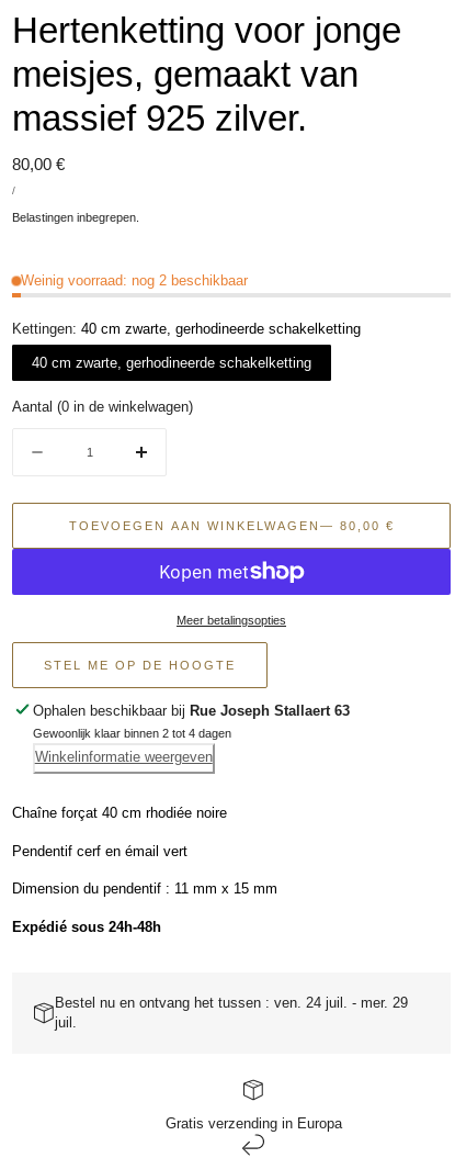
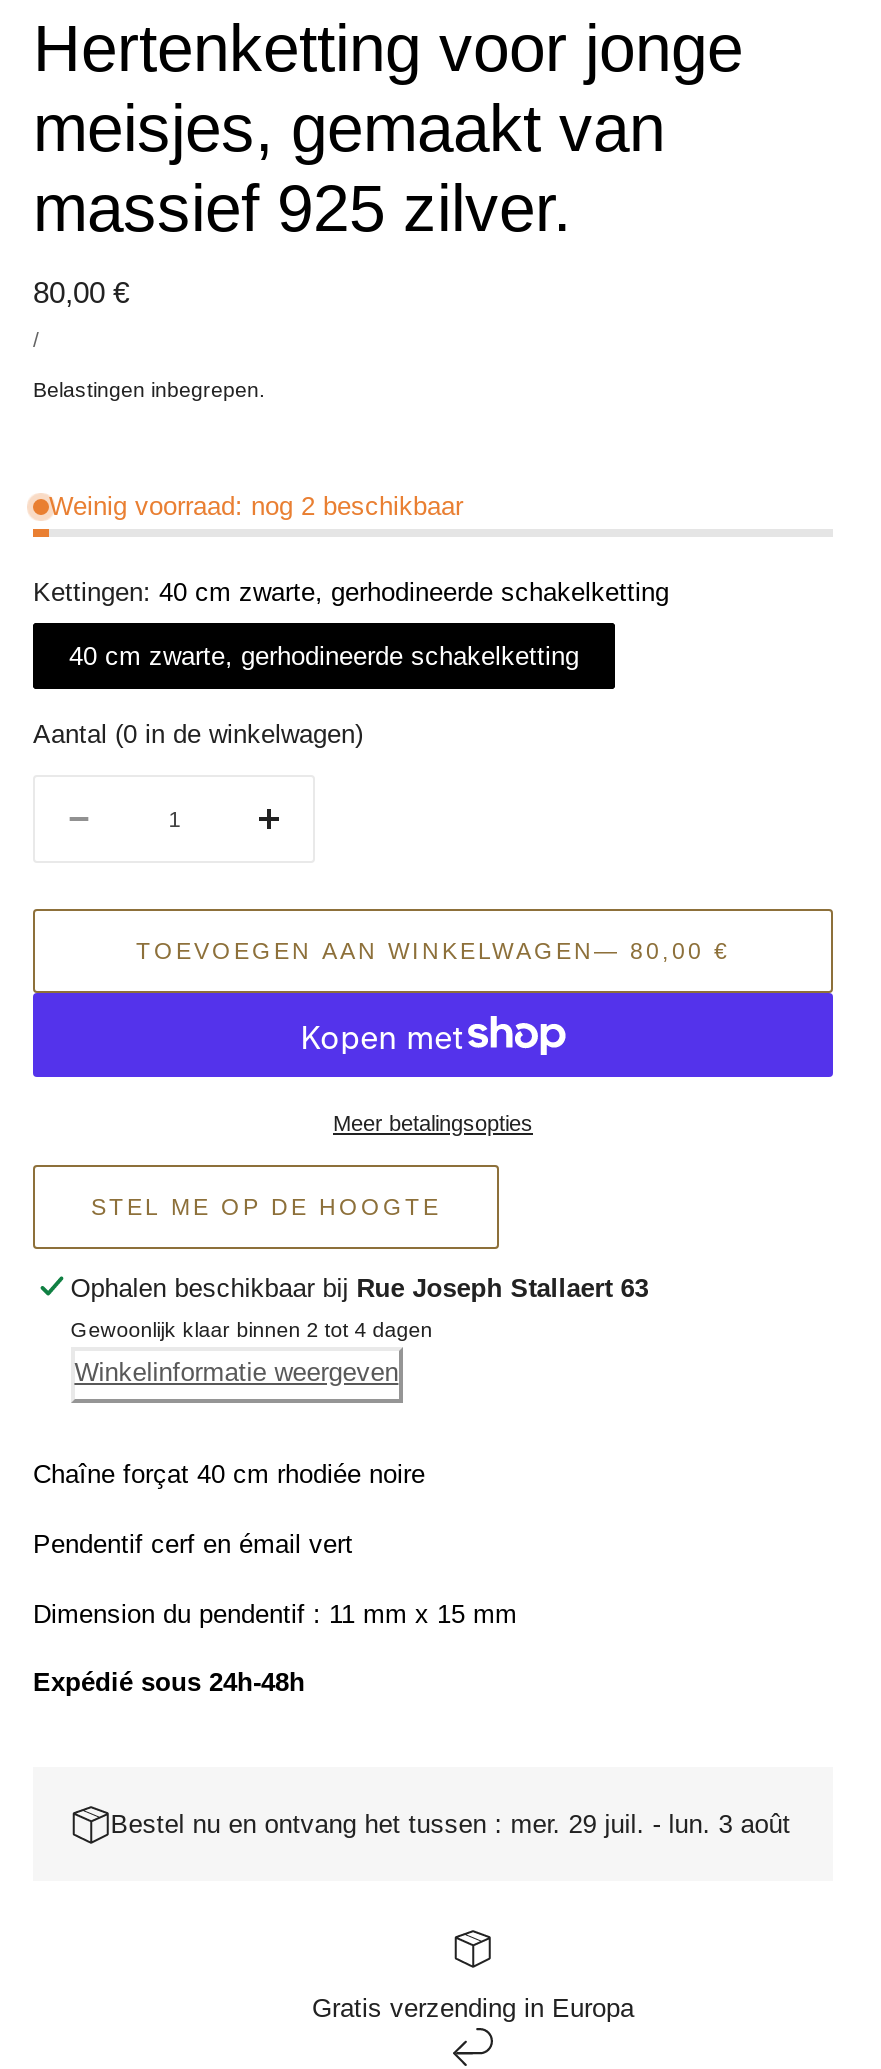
- Bestel nu en ontvang het tussen : ven. 24 juil. - mer. 29
- juil.
+ Bestel nu en ontvang het tussen : mer. 29 juil. - lun. 3 août
